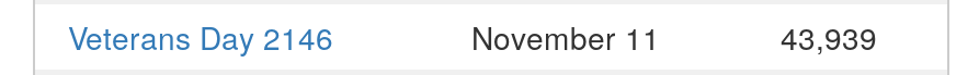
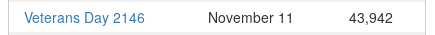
- 43,939
+ 43,942
